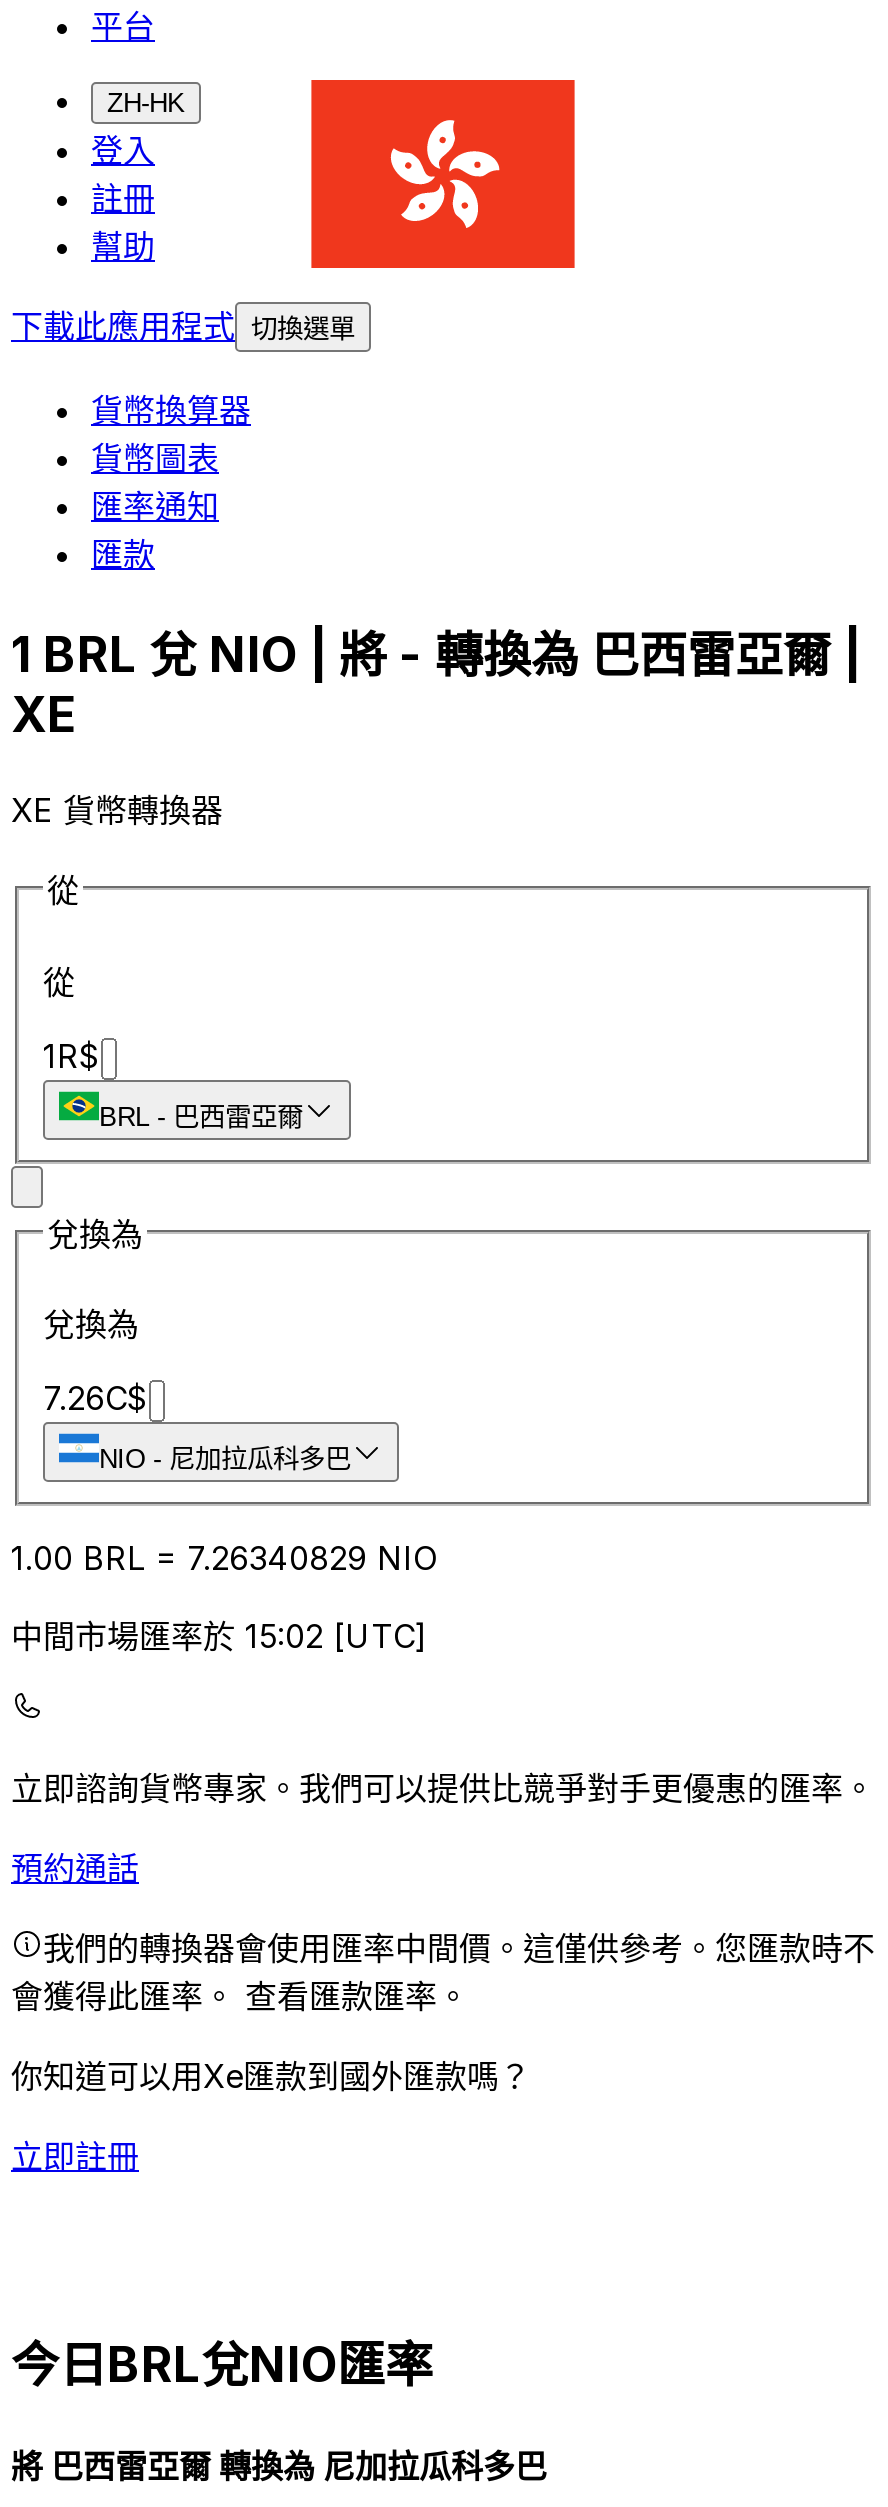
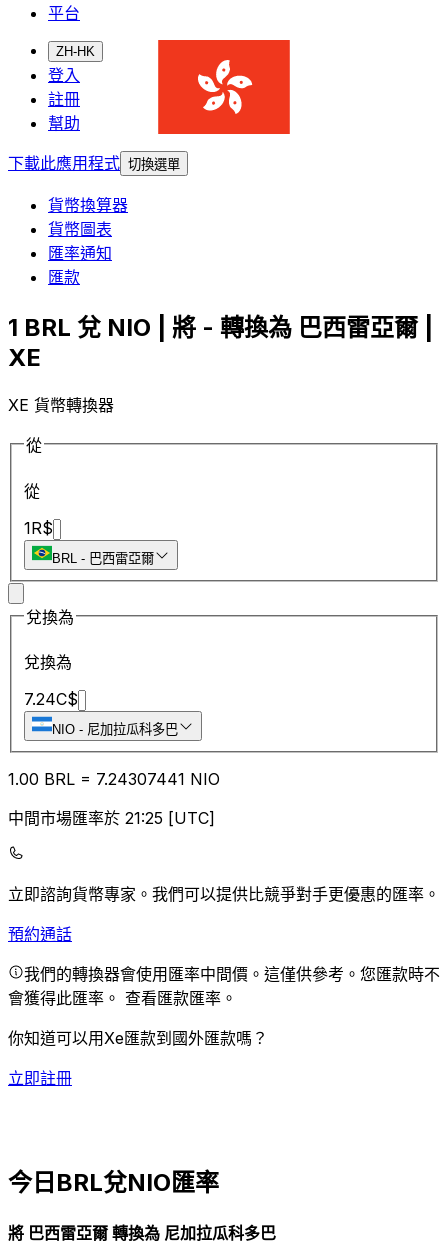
- 7.26C$
+ 7.24C$

- 1.00 BRL = 7.26340829 NIO
+ 1.00 BRL = 7.24307441 NIO

- 中間市場匯率於 15:02 [UTC]
+ 中間市場匯率於 21:25 [UTC]
